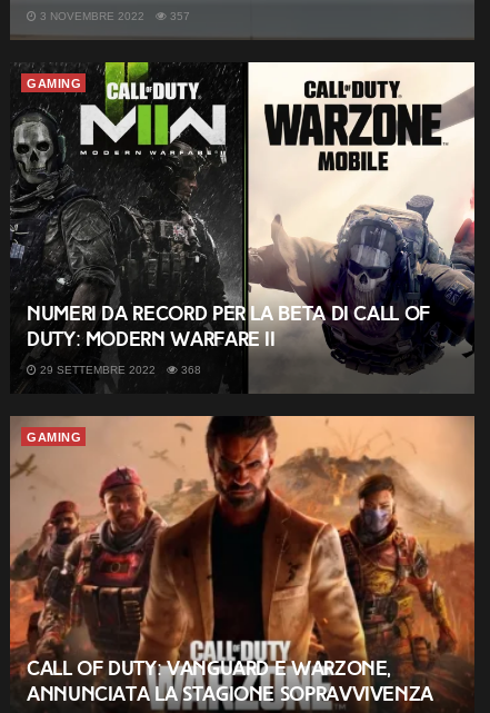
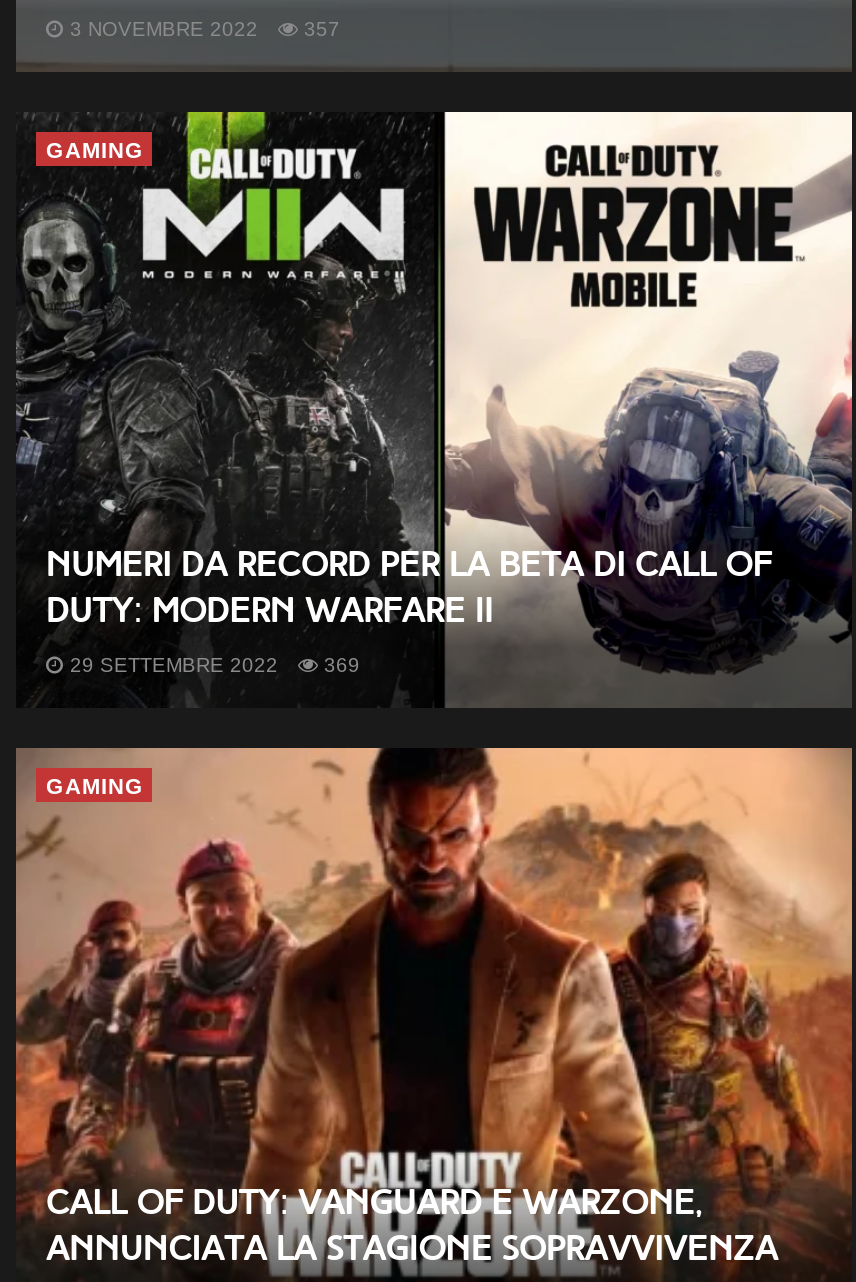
- 29 SETTEMBRE 2022 368
+ 29 SETTEMBRE 2022 369
